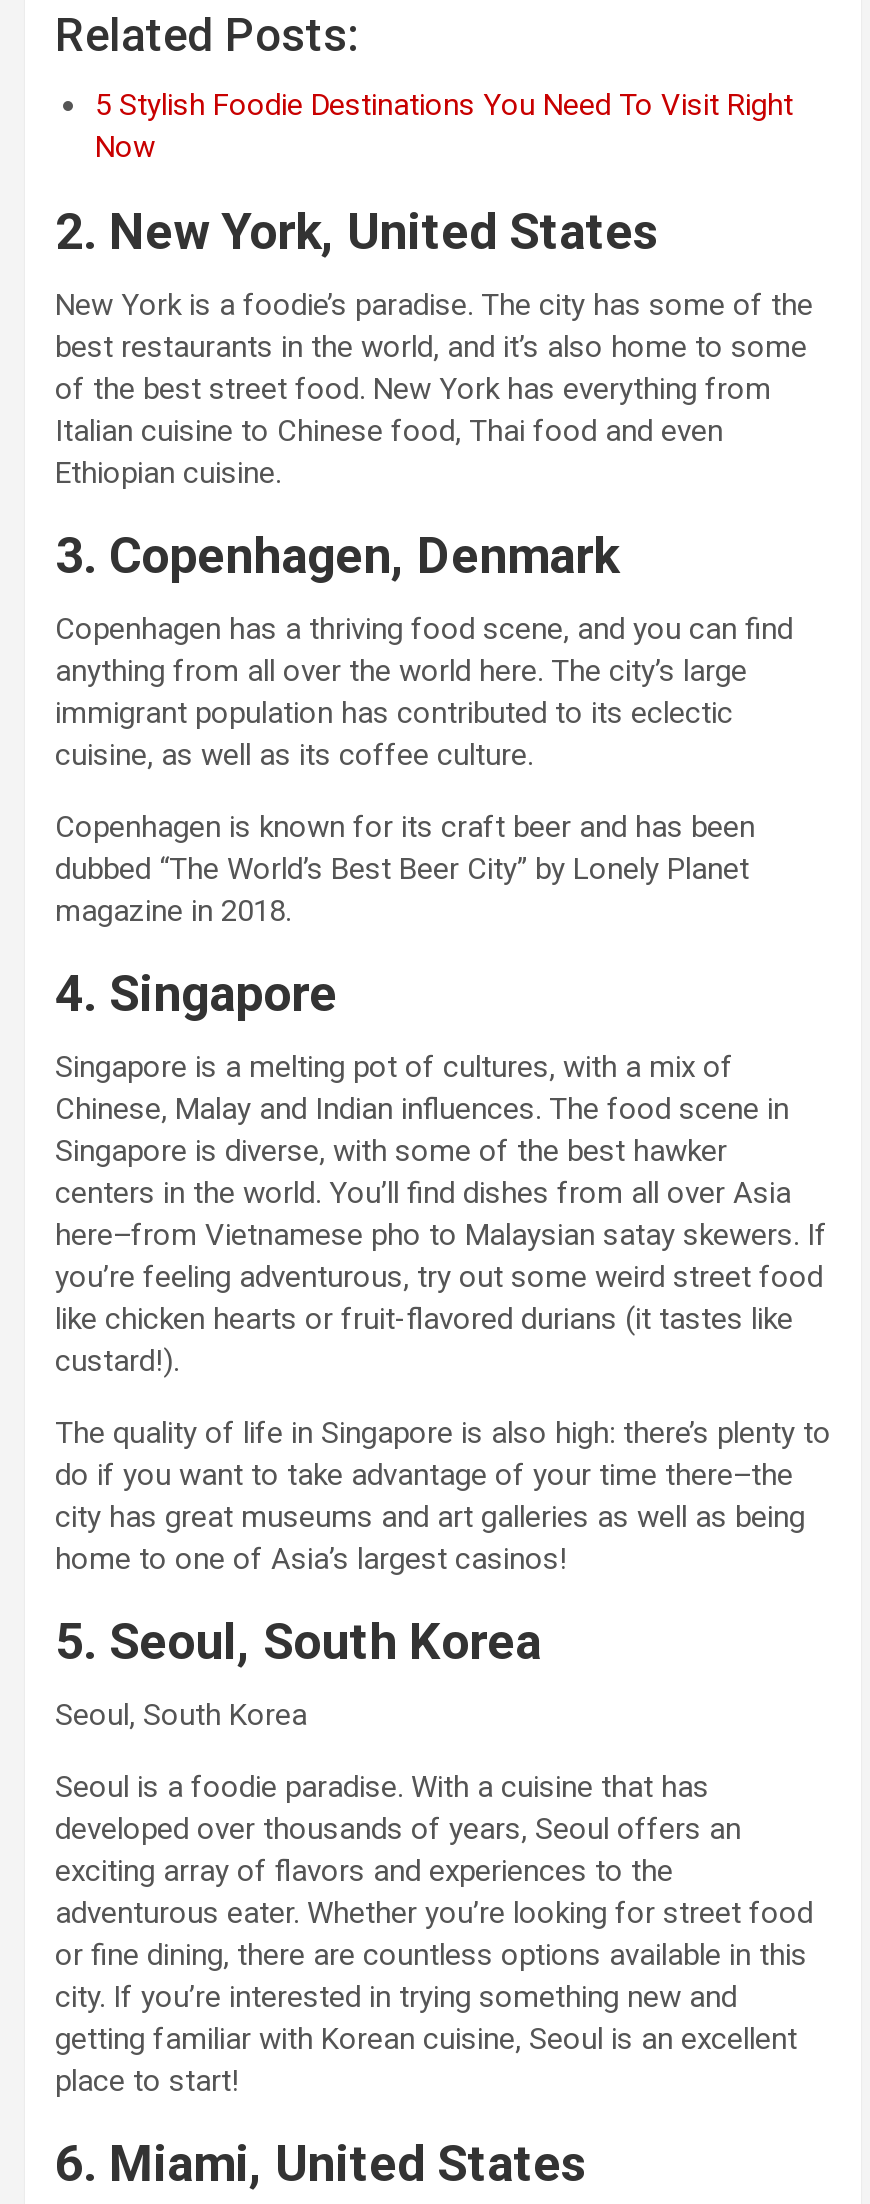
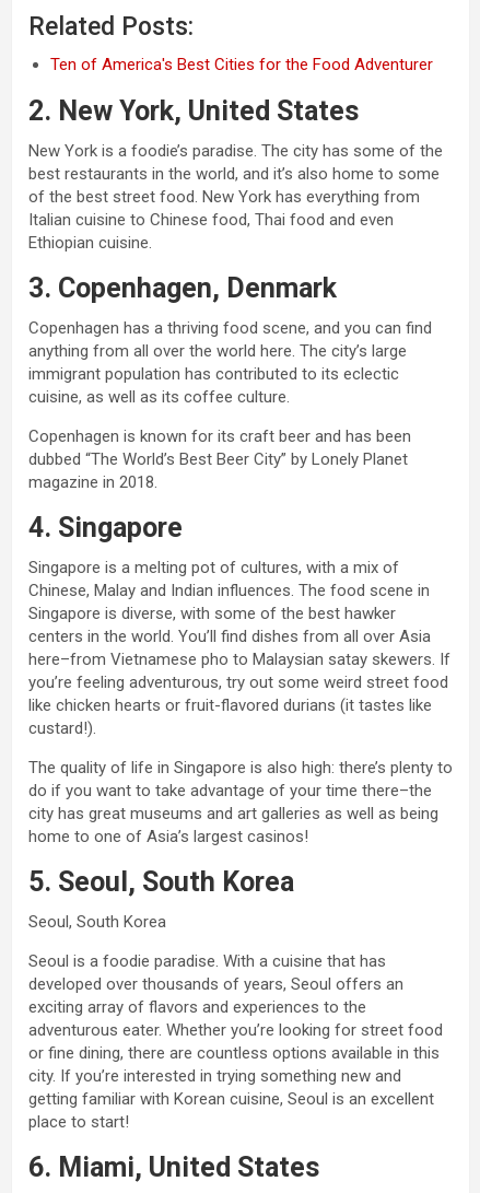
- 5 Stylish Foodie Destinations You Need To Visit Right
- Now
+ Ten of America's Best Cities for the Food Adventurer
